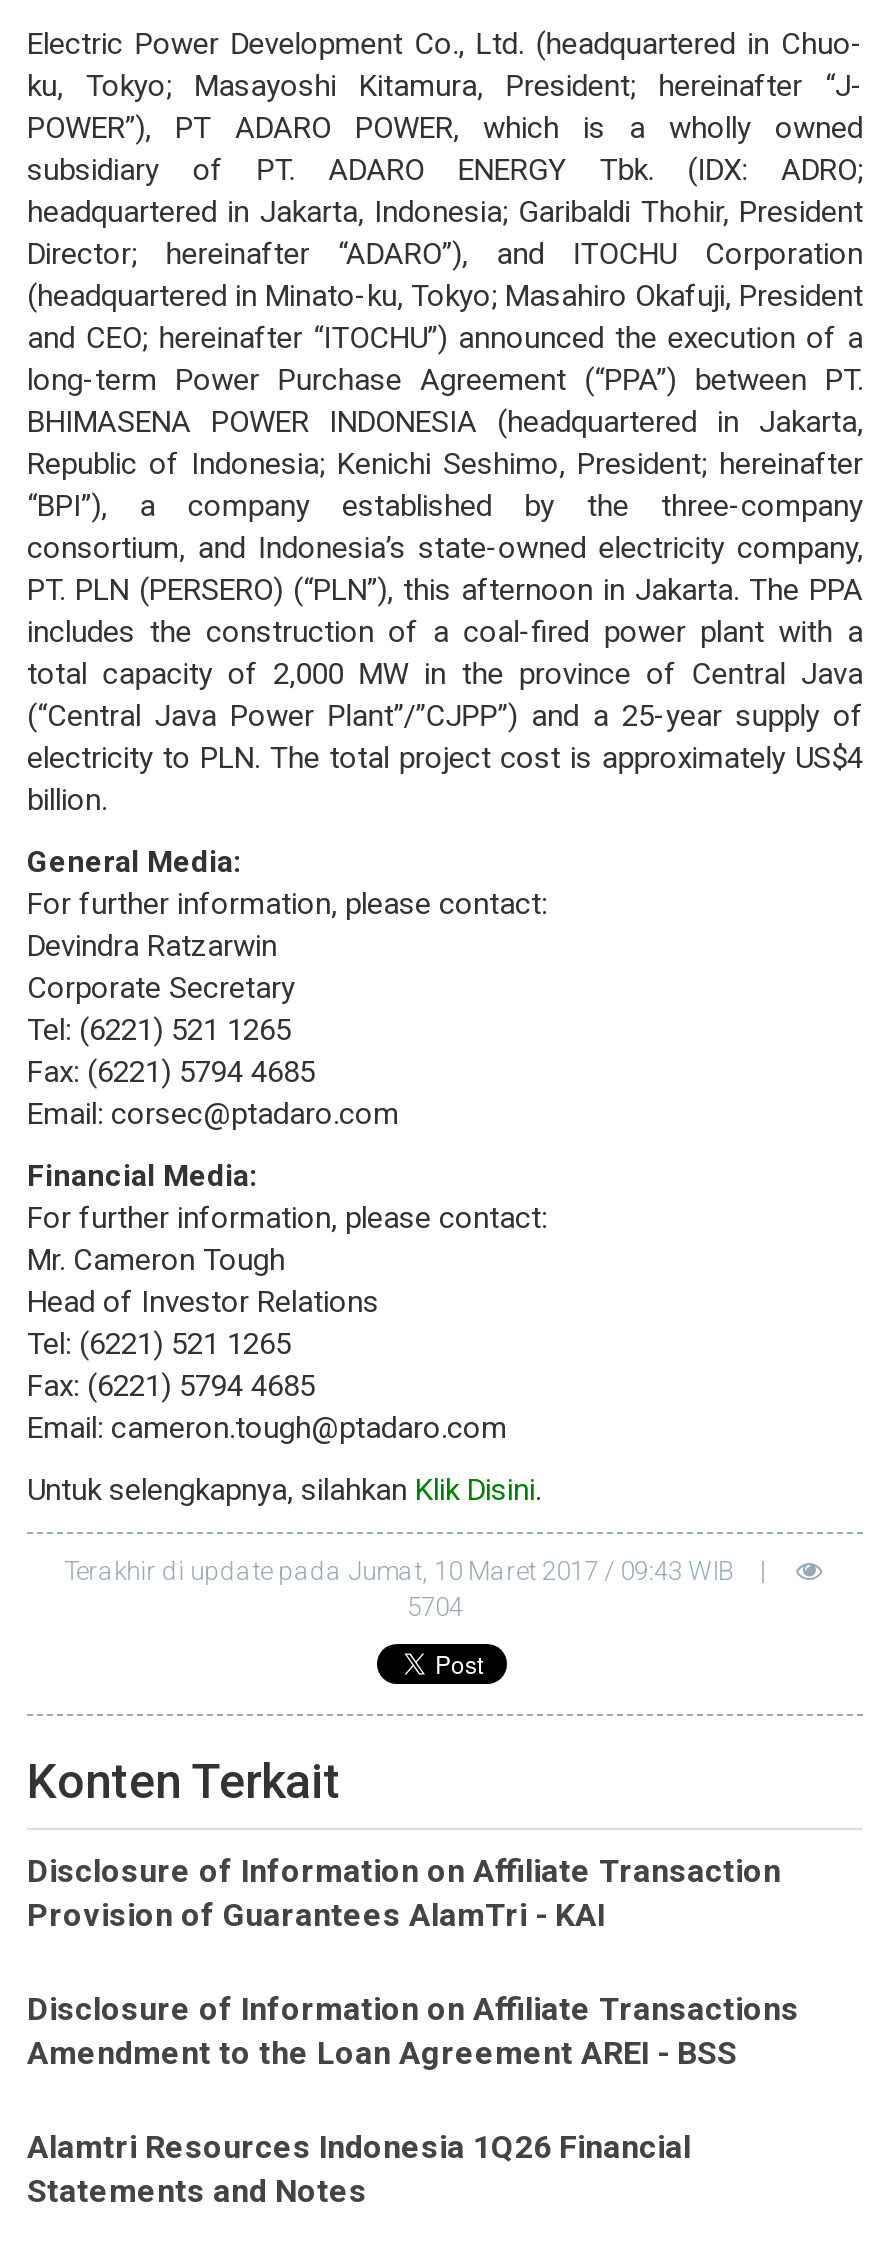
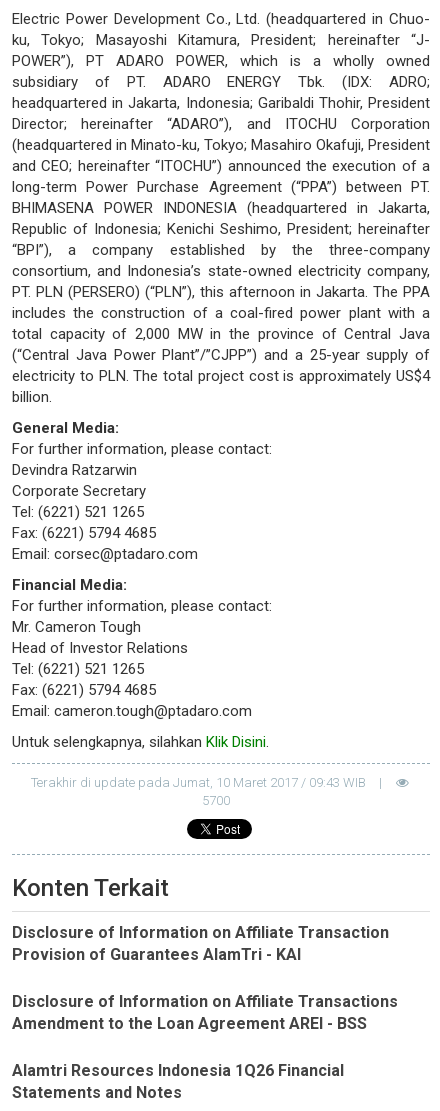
- 5704
+ 5700
